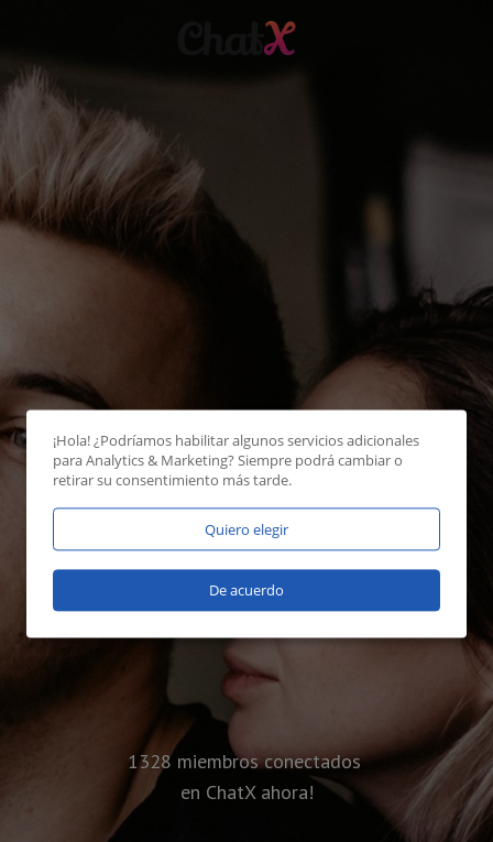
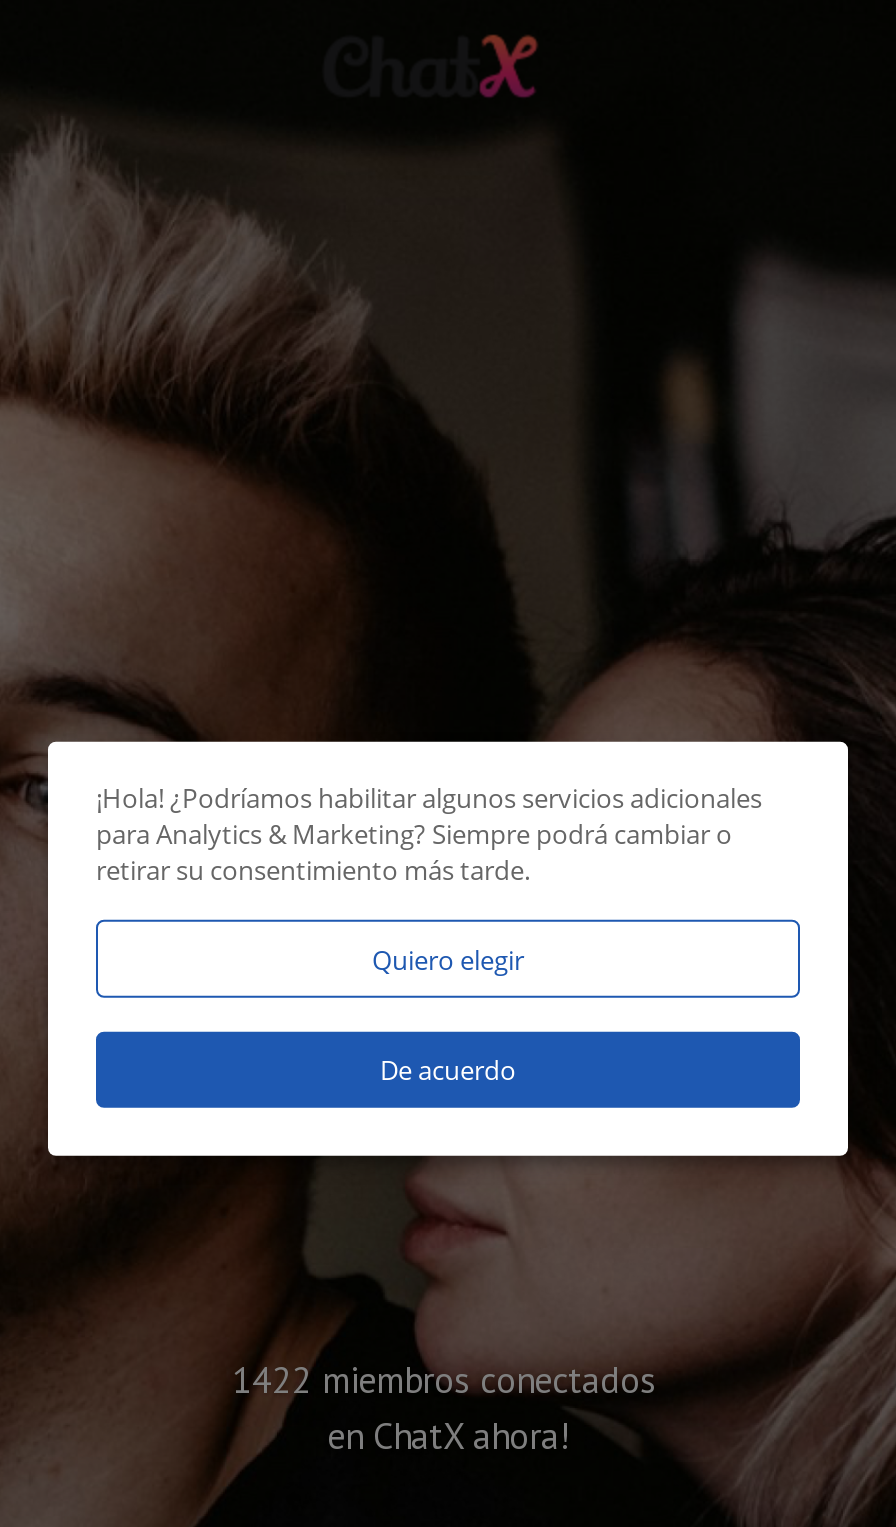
- 1328 miembros conectados
+ 1422 miembros conectados
